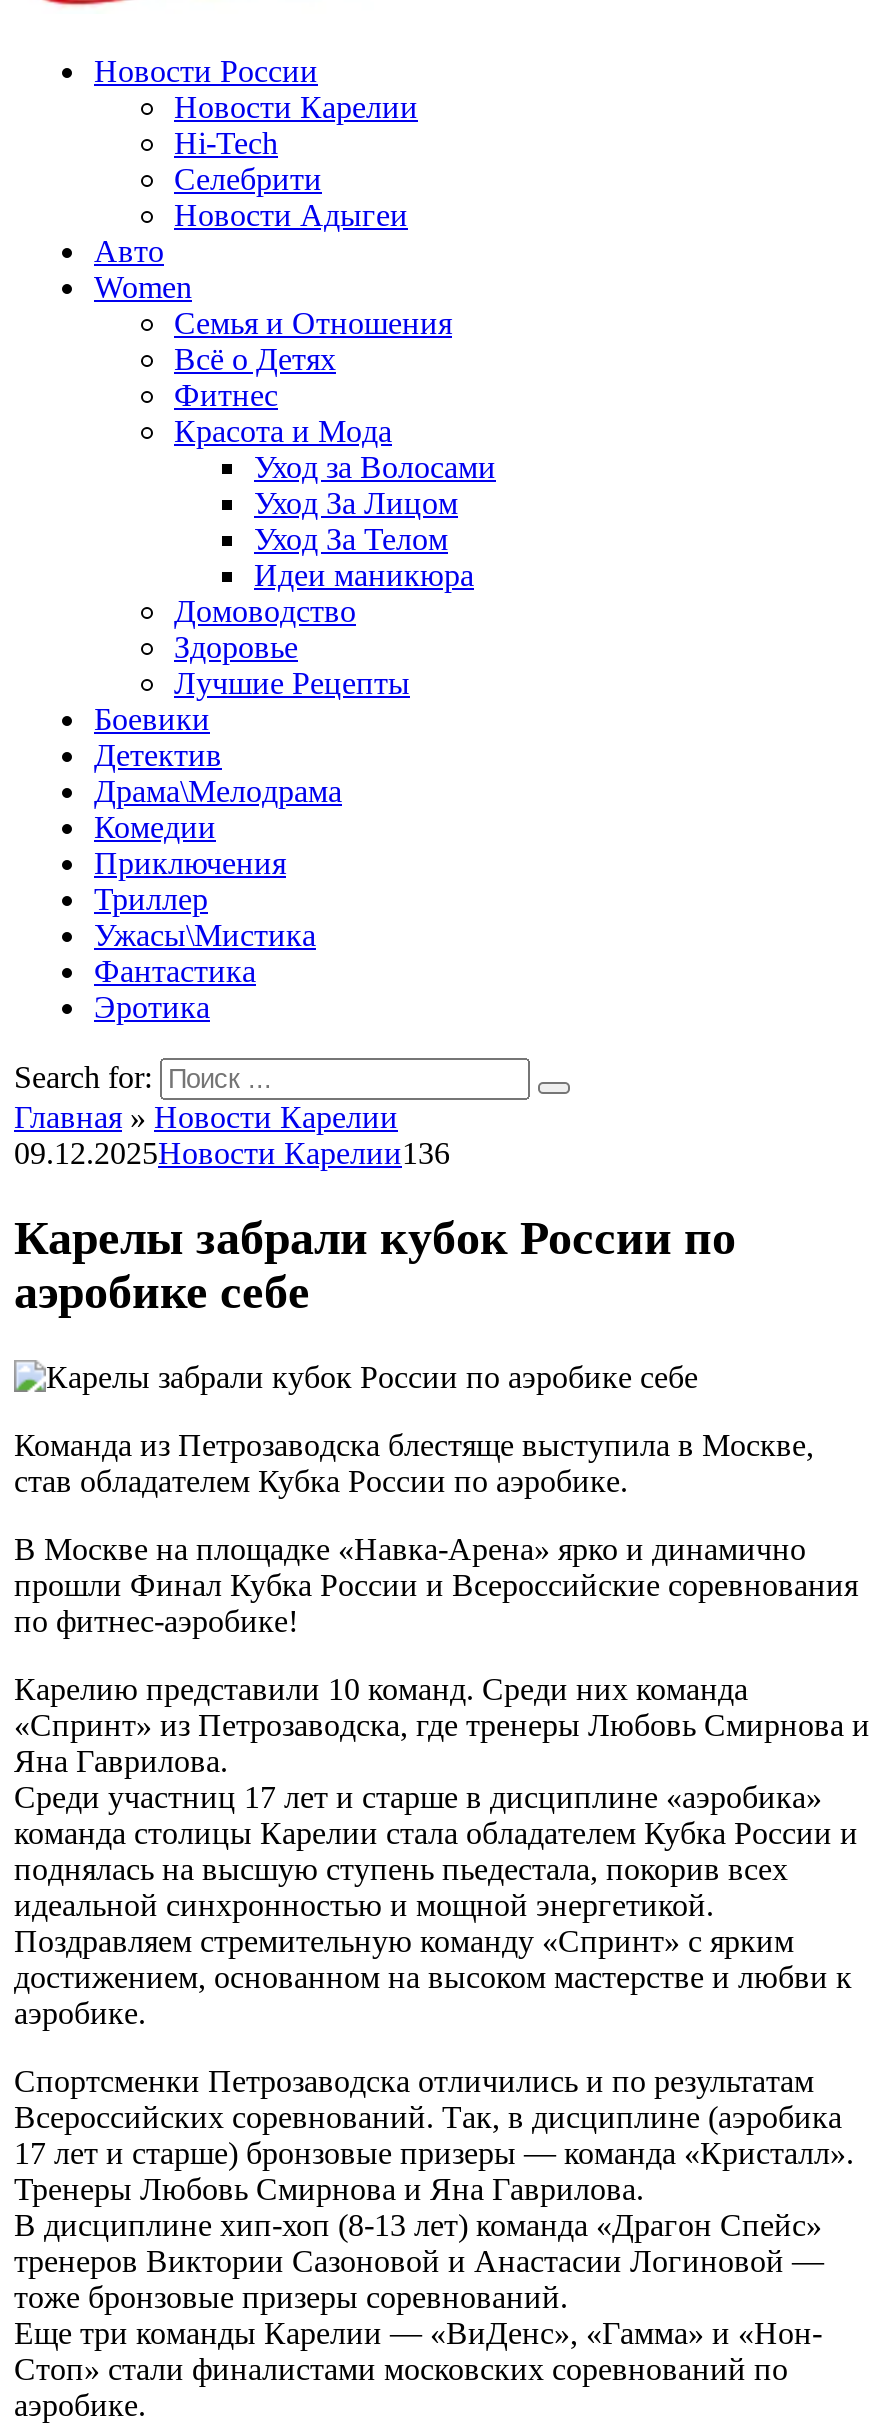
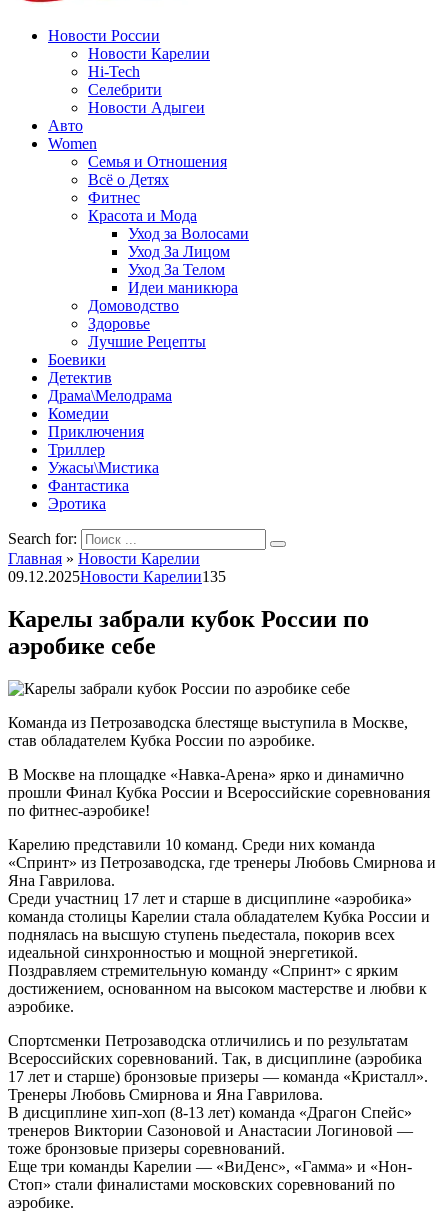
- 09.12.2025Новости Карелии136
+ 09.12.2025Новости Карелии135
